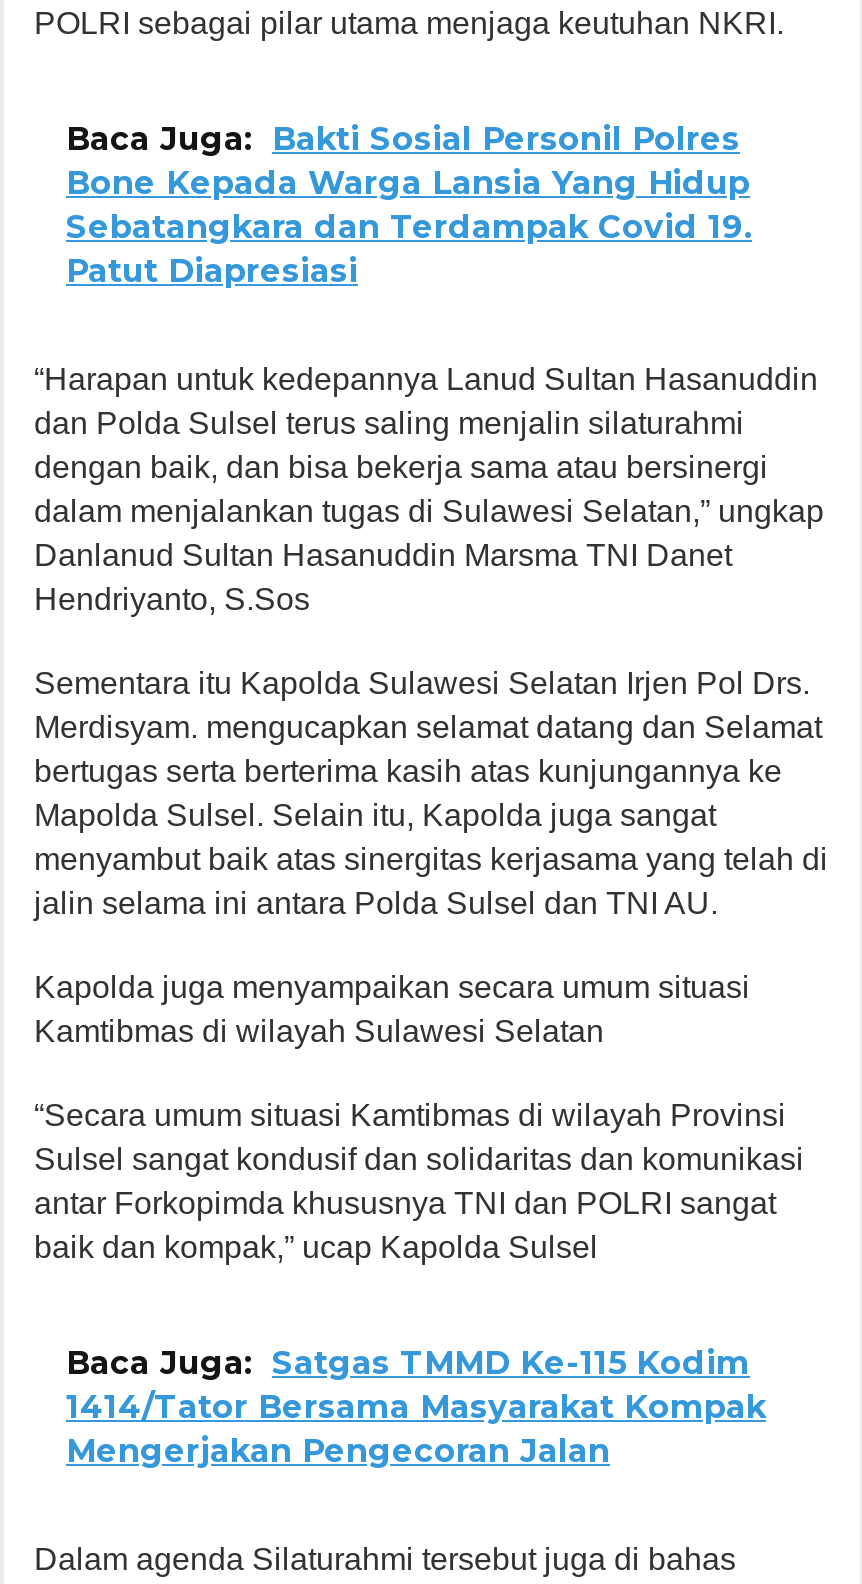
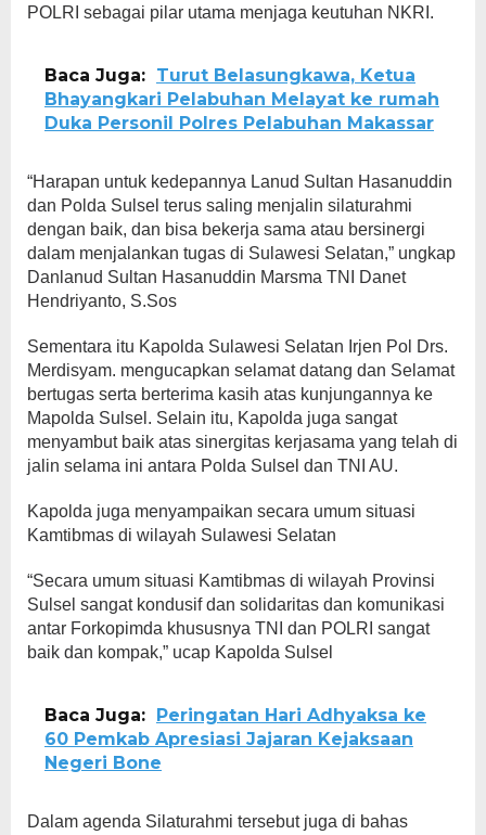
- Baca Juga: Bakti Sosial Personil Polres
- Bone Kepada Warga Lansia Yang Hidup
- Sebatangkara dan Terdampak Covid 19.
- Patut Diapresiasi
+ Baca Juga: Turut Belasungkawa, Ketua
+ Bhayangkari Pelabuhan Melayat ke rumah
+ Duka Personil Polres Pelabuhan Makassar

- Baca Juga: Satgas TMMD Ke-115 Kodim
- 1414/Tator Bersama Masyarakat Kompak
- Mengerjakan Pengecoran Jalan
+ Baca Juga: Peringatan Hari Adhyaksa ke
+ 60 Pemkab Apresiasi Jajaran Kejaksaan
+ Negeri Bone
